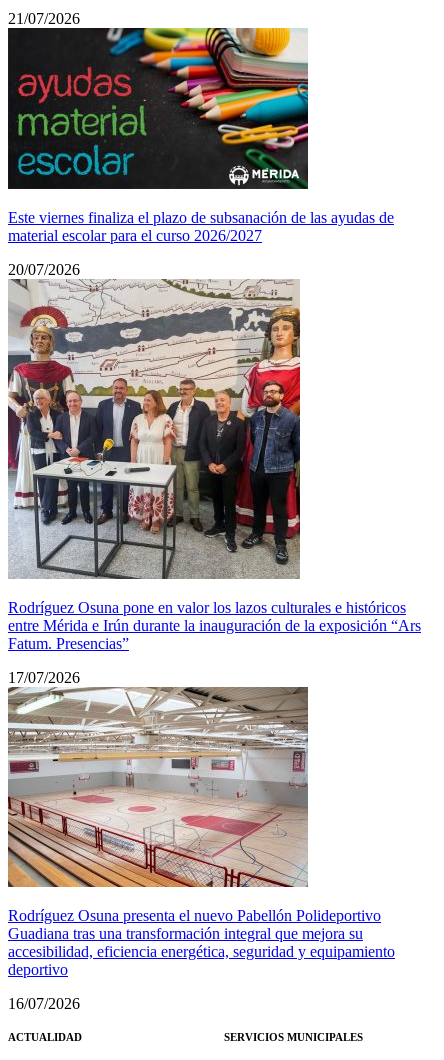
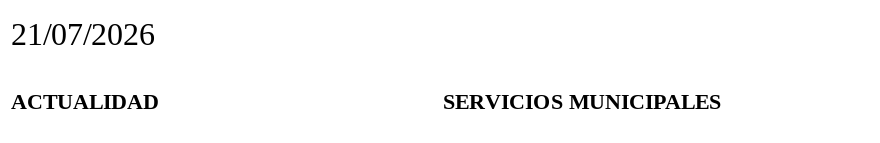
- [image]
- Este viernes finaliza el plazo de subsanación de las ayudas de
- material escolar para el curso 2026/2027
- 20/07/2026

- [image]
- Rodríguez Osuna pone en valor los lazos culturales e históricos
- entre Mérida e Irún durante la inauguración de la exposición “Ars
- Fatum. Presencias”
- 17/07/2026

- [image]
- Rodríguez Osuna presenta el nuevo Pabellón Polideportivo
- Guadiana tras una transformación integral que mejora su
- accesibilidad, eficiencia energética, seguridad y equipamiento
- deportivo
- 16/07/2026
